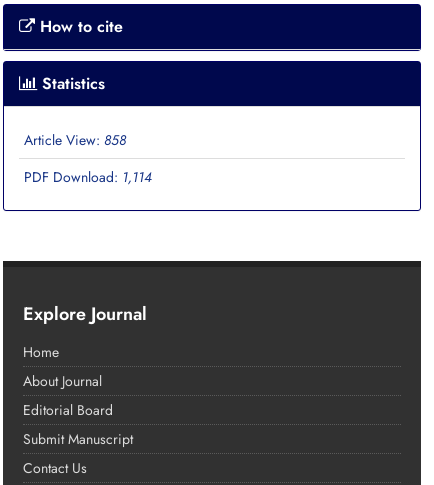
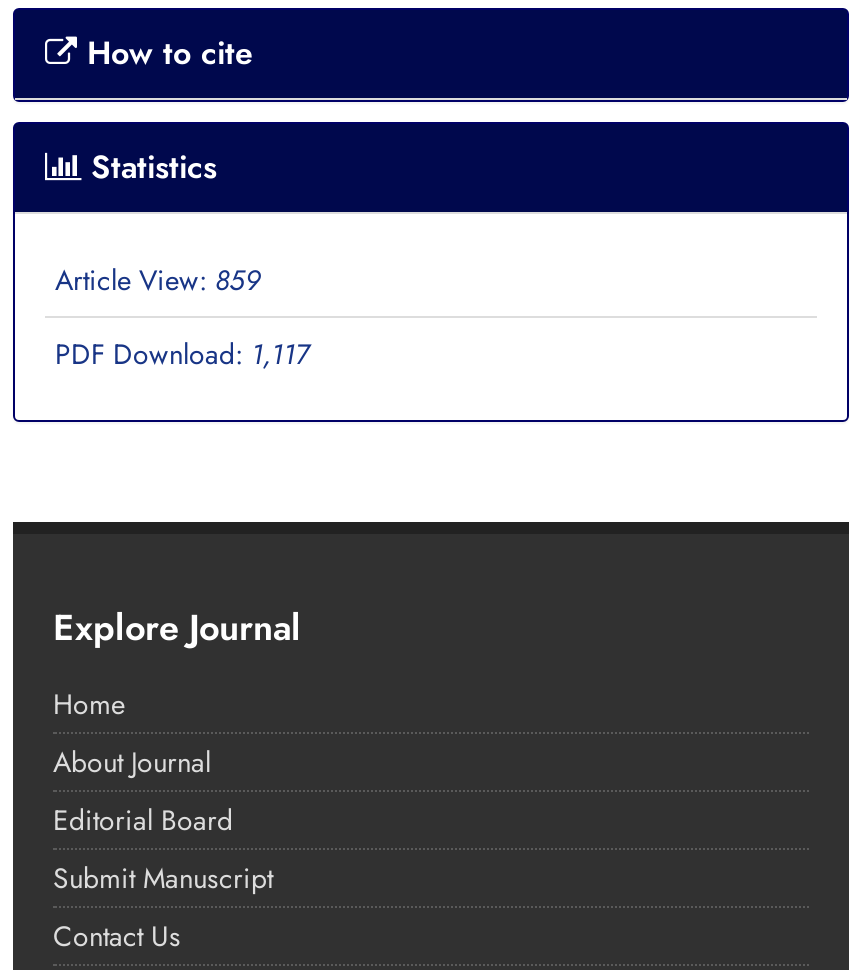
- Article View: 858
+ Article View: 859

- PDF Download: 1,114
+ PDF Download: 1,117
